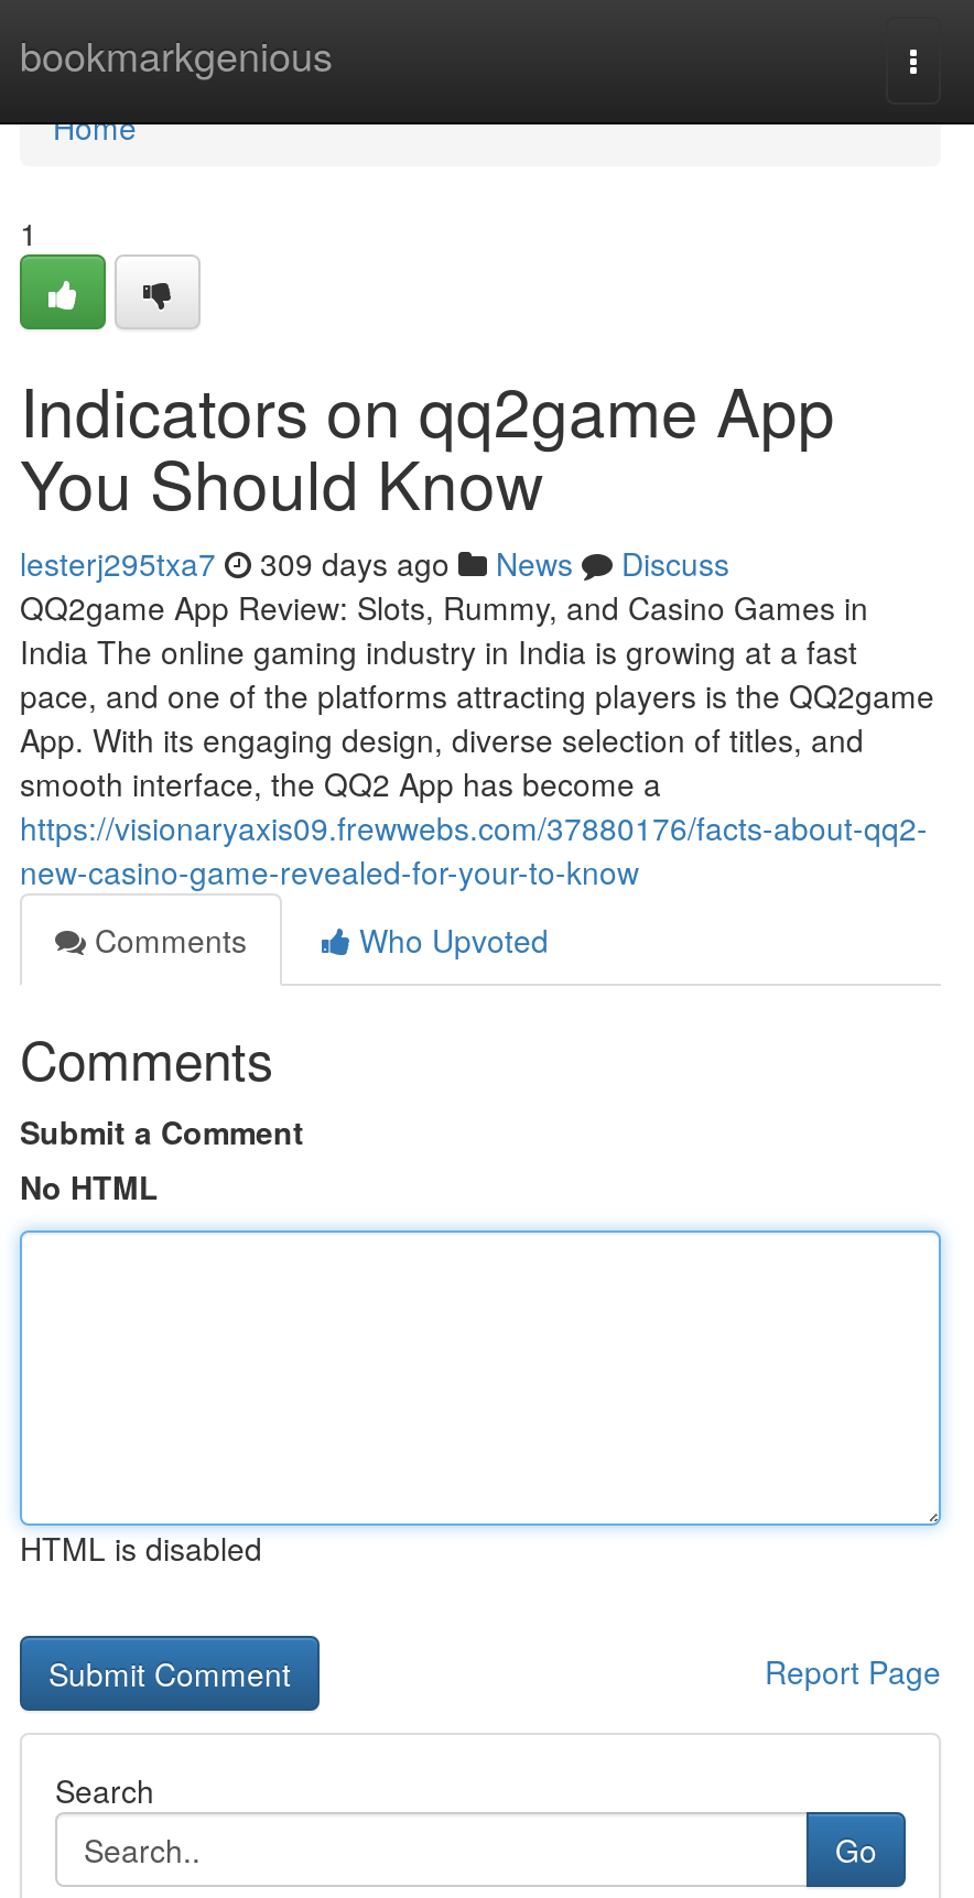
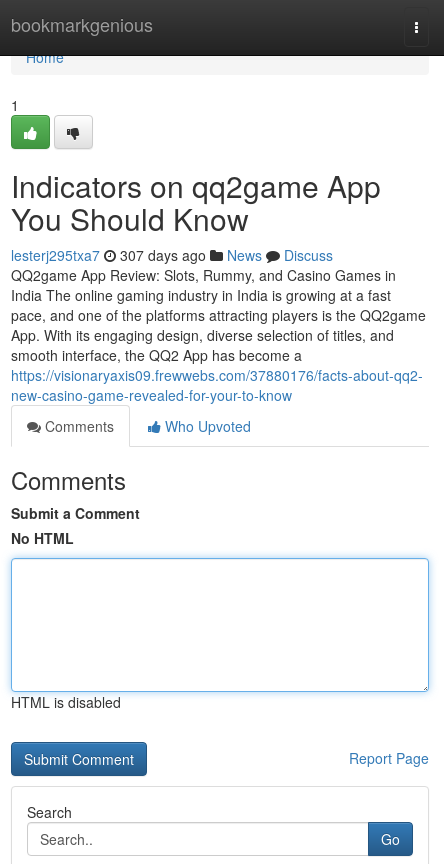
- lesterj295txa7 309 days ago News Discuss
+ lesterj295txa7 307 days ago News Discuss
